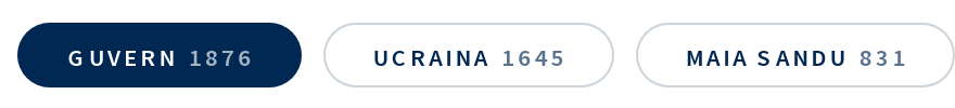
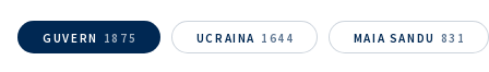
- GUVERN 1876
+ GUVERN 1875

- UCRAINA 1645
+ UCRAINA 1644
